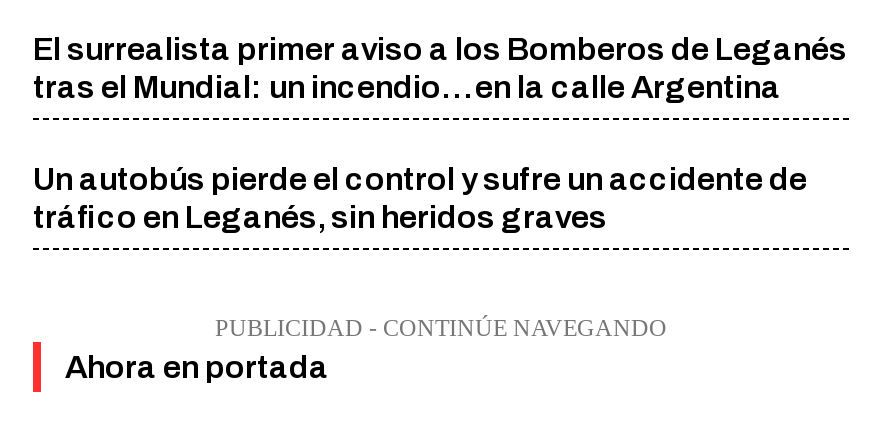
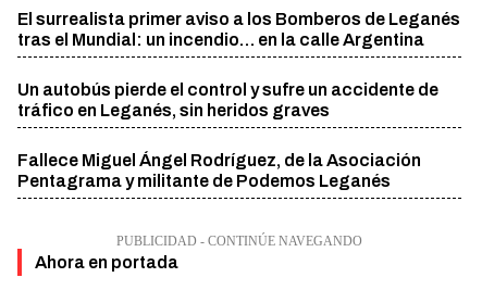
+ Fallece Miguel Ángel Rodríguez, de la Asociación
+ Pentagrama y militante de Podemos Leganés
